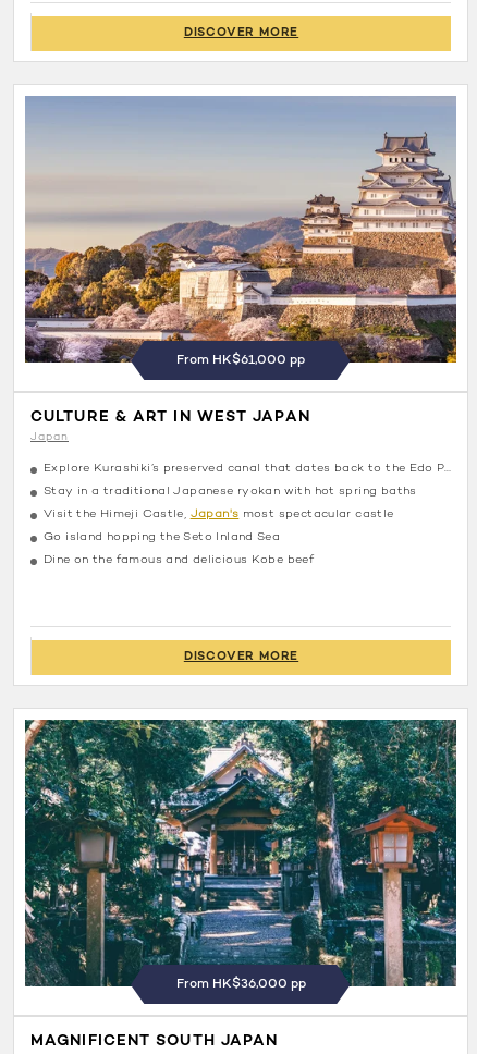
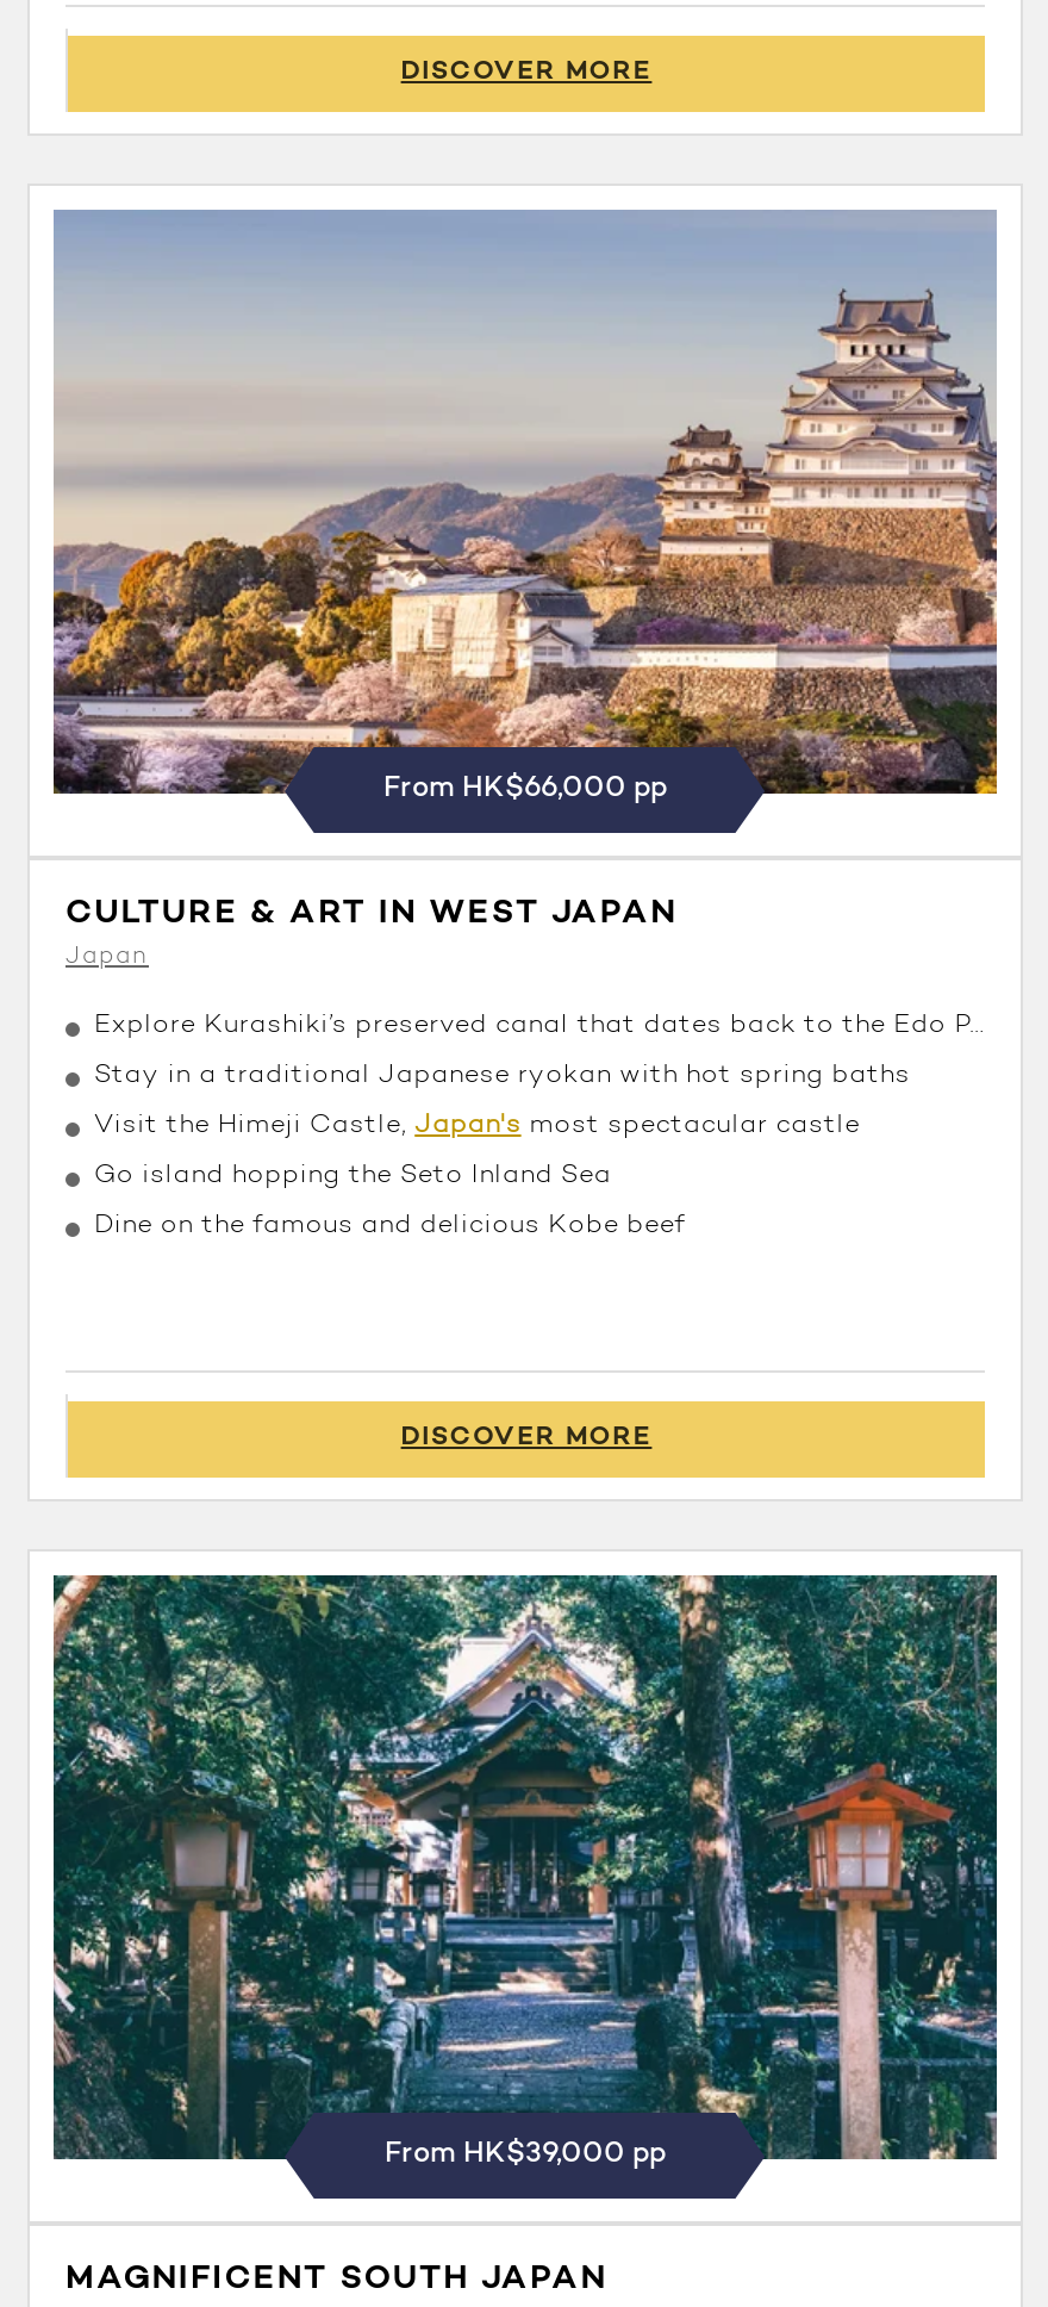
- From HK$61,000 pp
+ From HK$66,000 pp

- From HK$36,000 pp
+ From HK$39,000 pp
